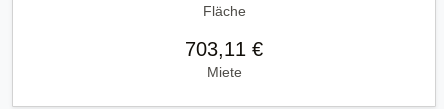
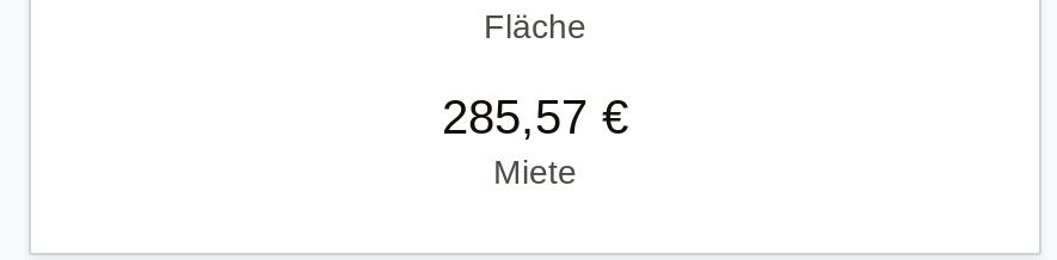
- 703,11 €
+ 285,57 €
